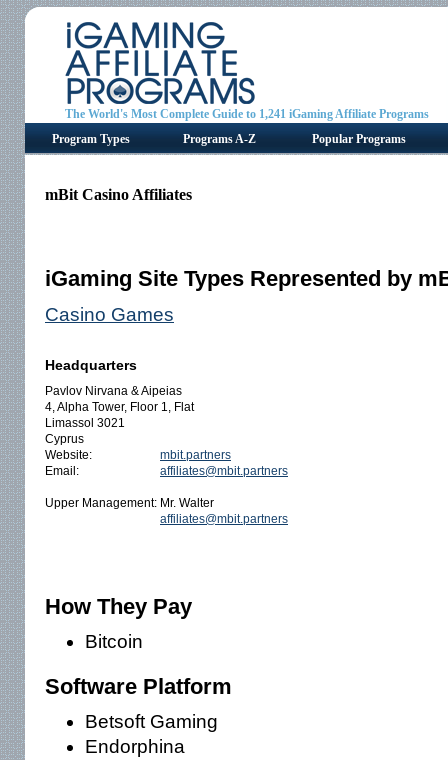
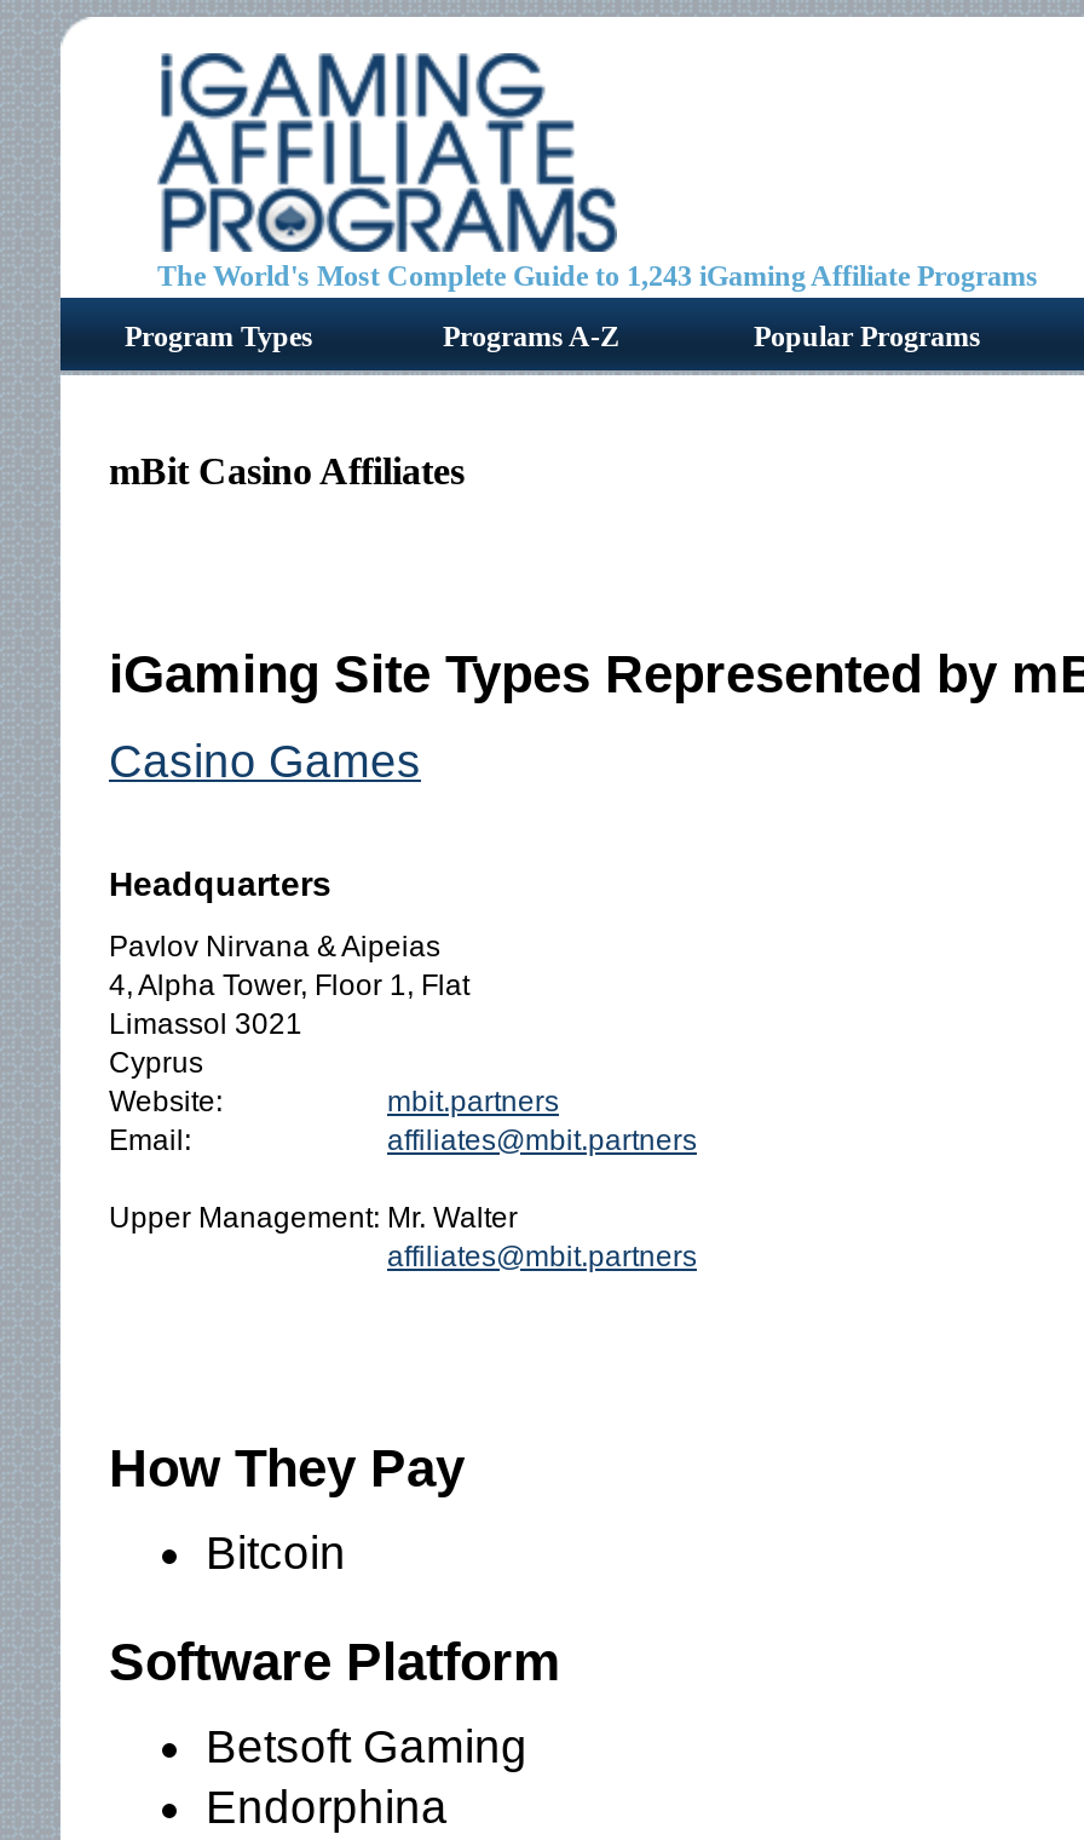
- The World's Most Complete Guide to 1,241 iGaming Affiliate Programs
+ The World's Most Complete Guide to 1,243 iGaming Affiliate Programs
